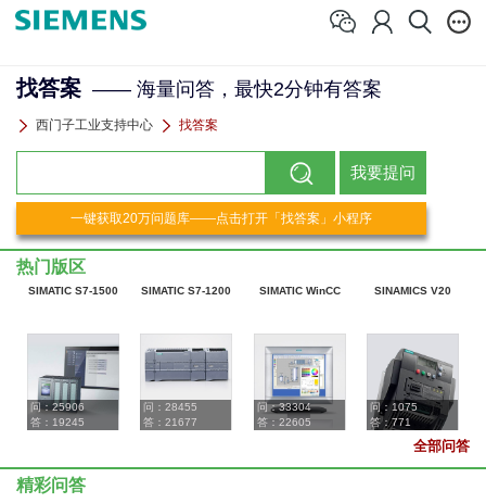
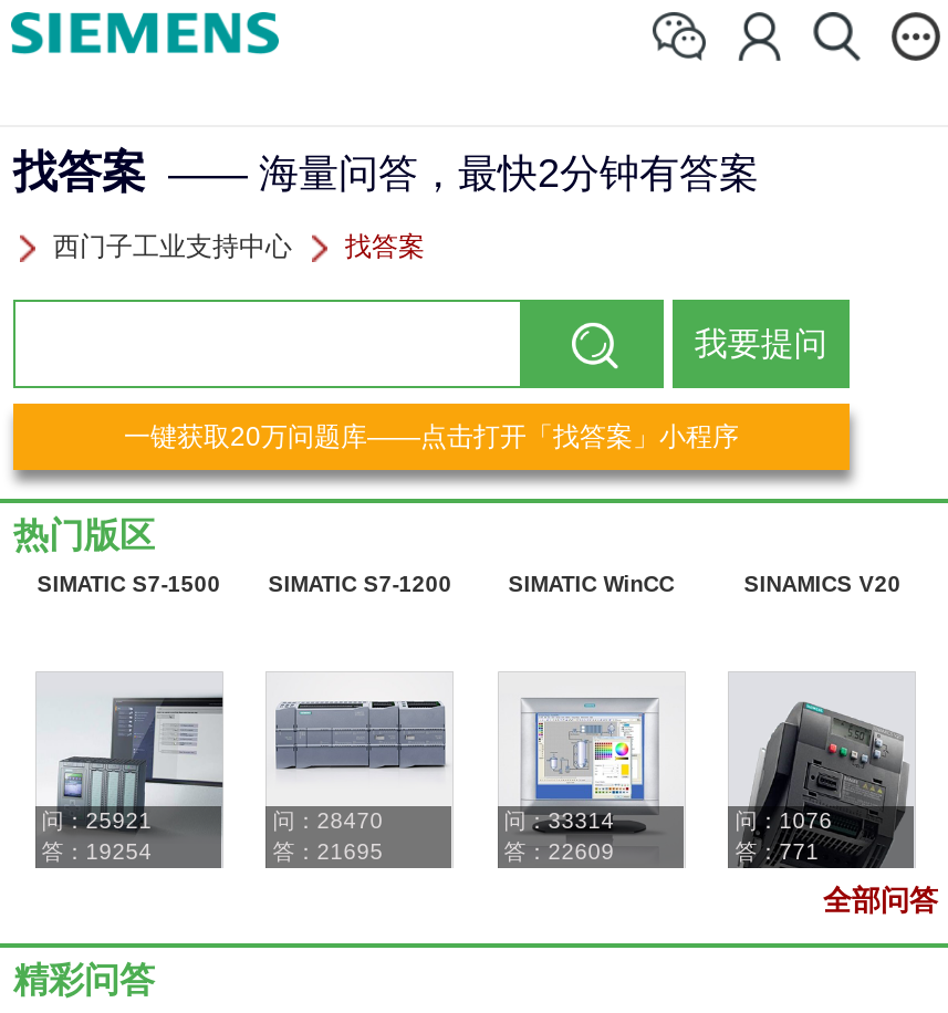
- 问：25906
+ 问：25921

- 问：28455
+ 问：28470

- 问：33304
+ 问：33314

- 问：1075
+ 问：1076

- 答：19245
+ 答：19254

- 答：21677
+ 答：21695

- 答：22605
+ 答：22609
